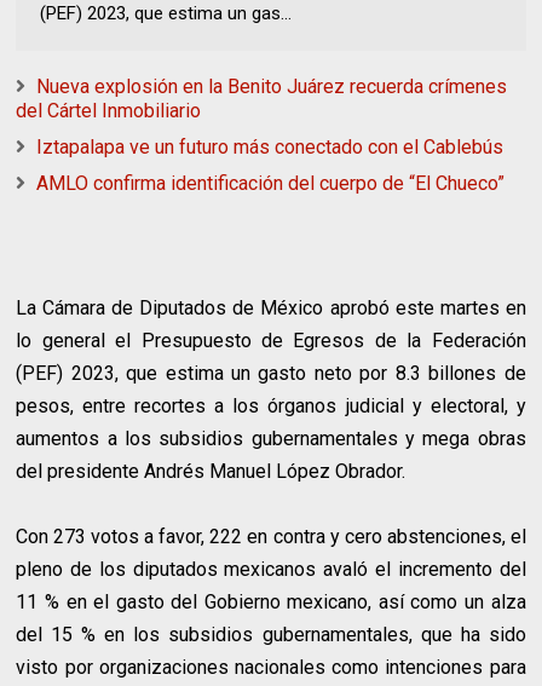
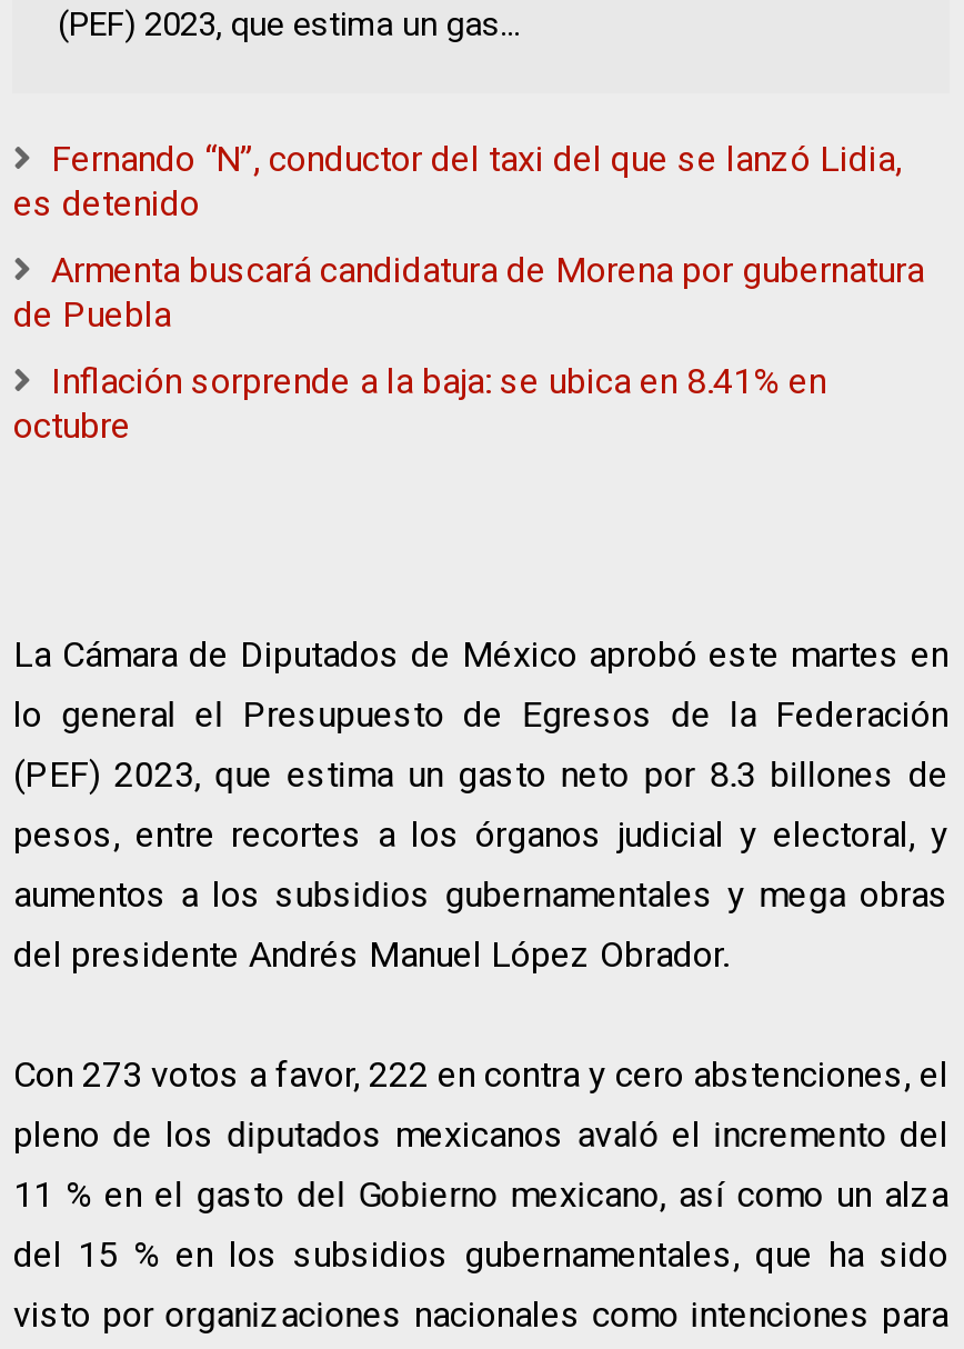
- Nueva explosión en la Benito Juárez recuerda crímenes
- del Cártel Inmobiliario
+ Fernando “N”, conductor del taxi del que se lanzó Lidia,
+ es detenido

- Iztapalapa ve un futuro más conectado con el Cablebús
+ Armenta buscará candidatura de Morena por gubernatura
+ de Puebla

- AMLO confirma identificación del cuerpo de “El Chueco”
+ Inflación sorprende a la baja: se ubica en 8.41% en
+ octubre
